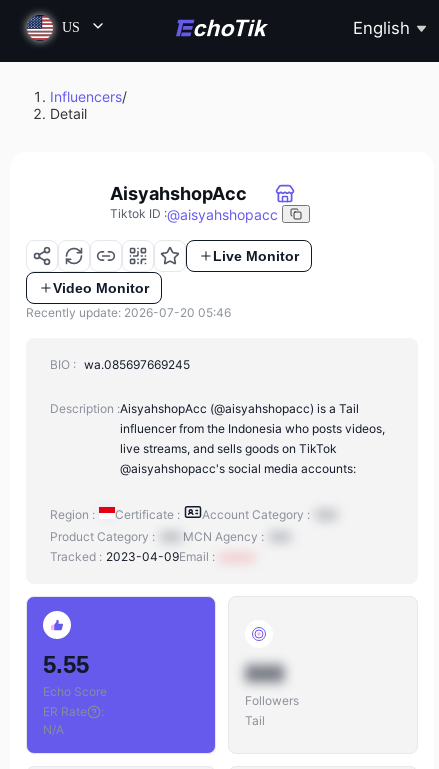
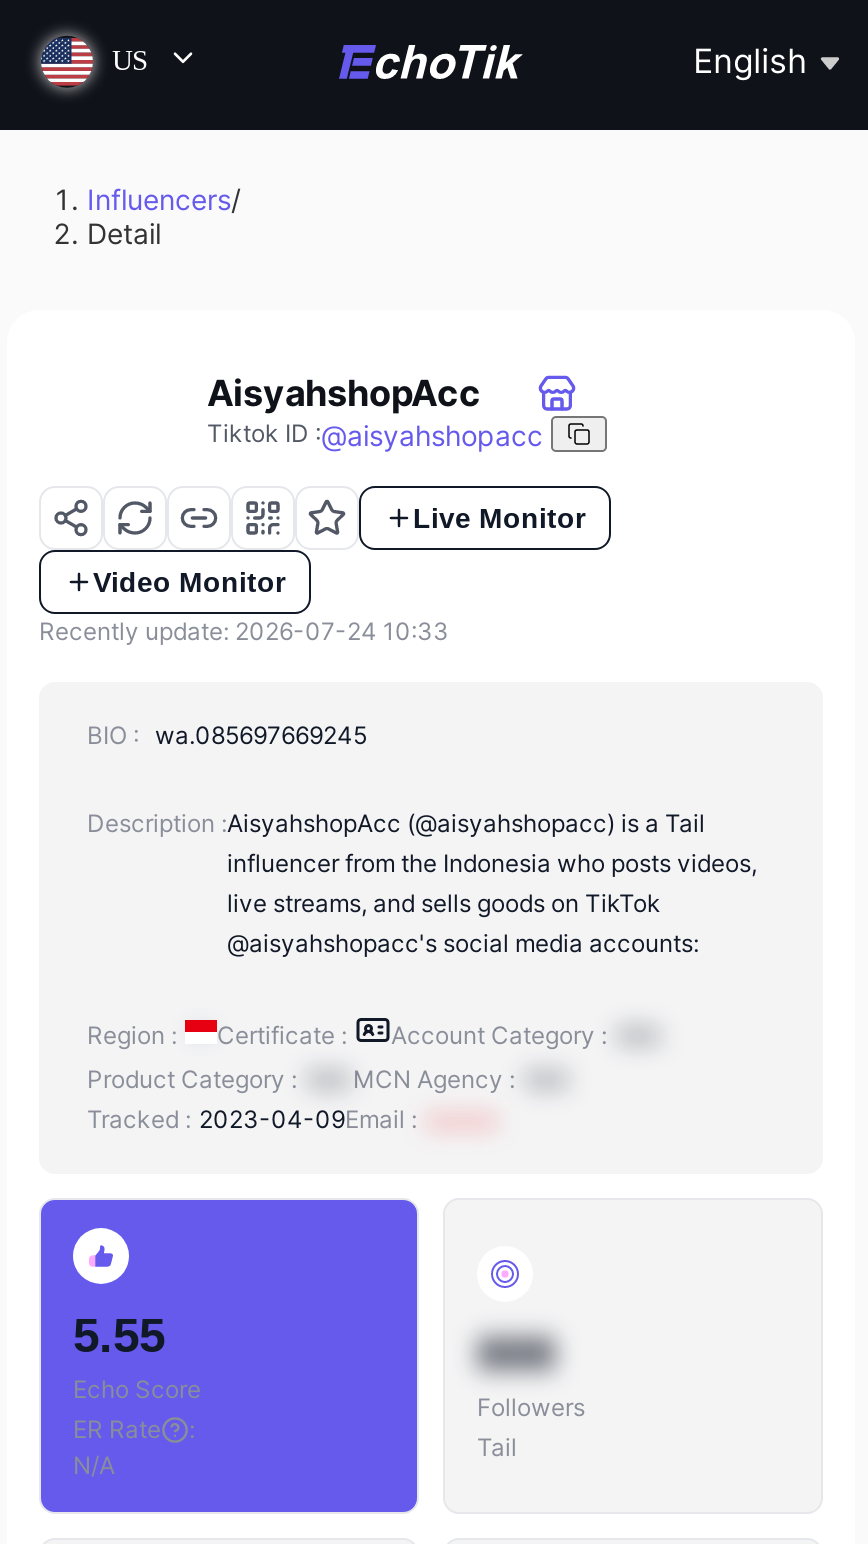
- Recently update: 2026-07-20 05:46
+ Recently update: 2026-07-24 10:33
